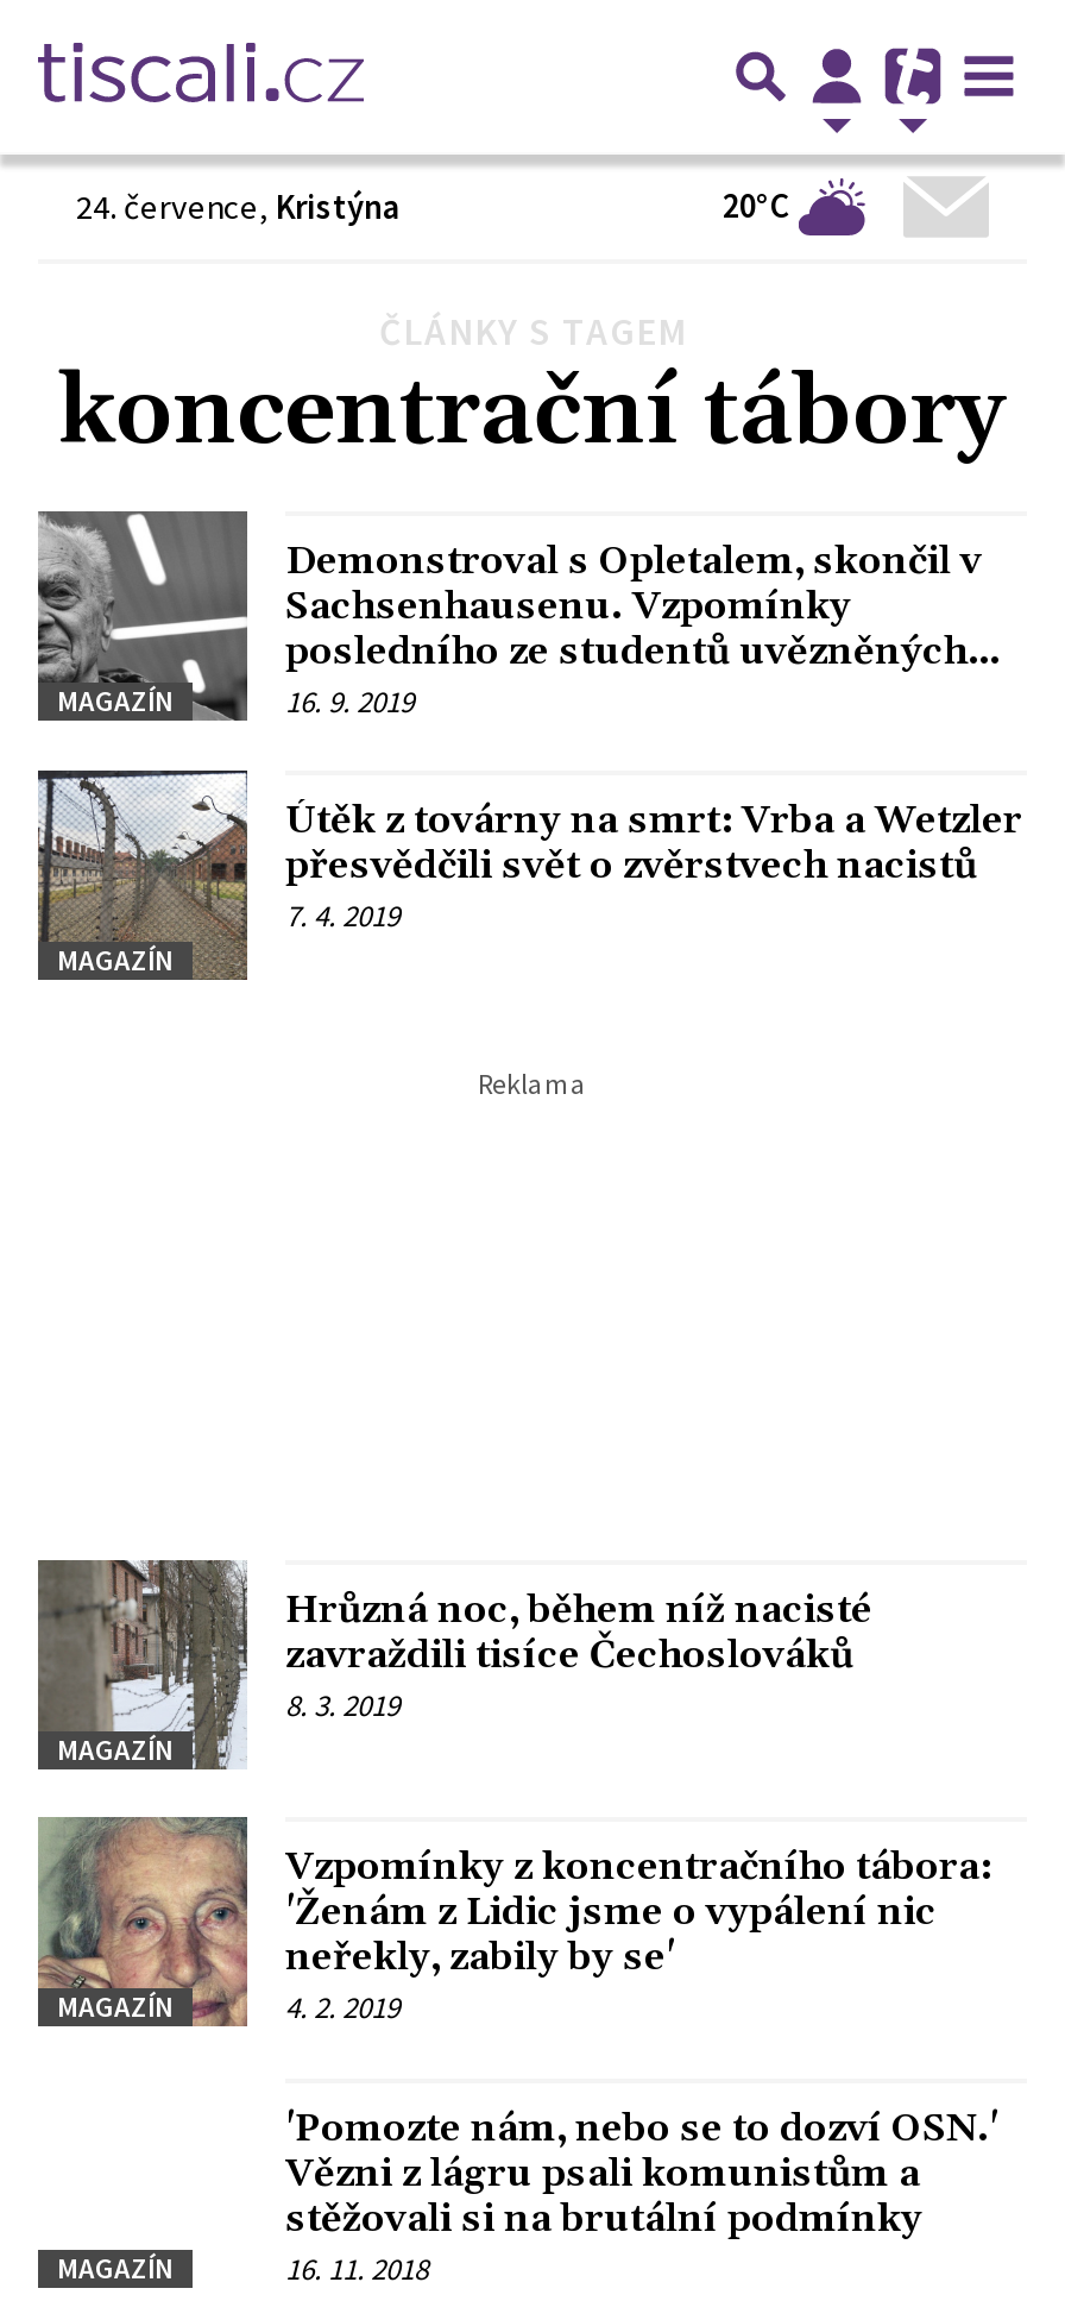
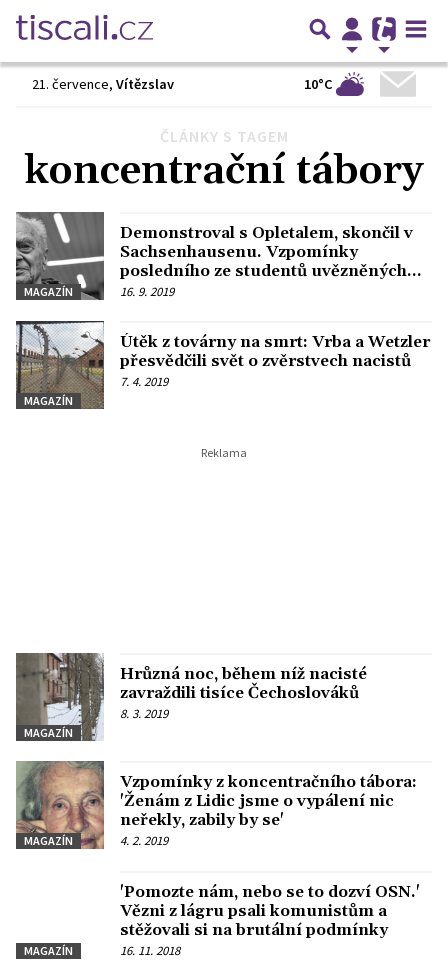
- 24. července, Kristýna
- 20°C
+ 21. července, Vítězslav
+ 10°C
